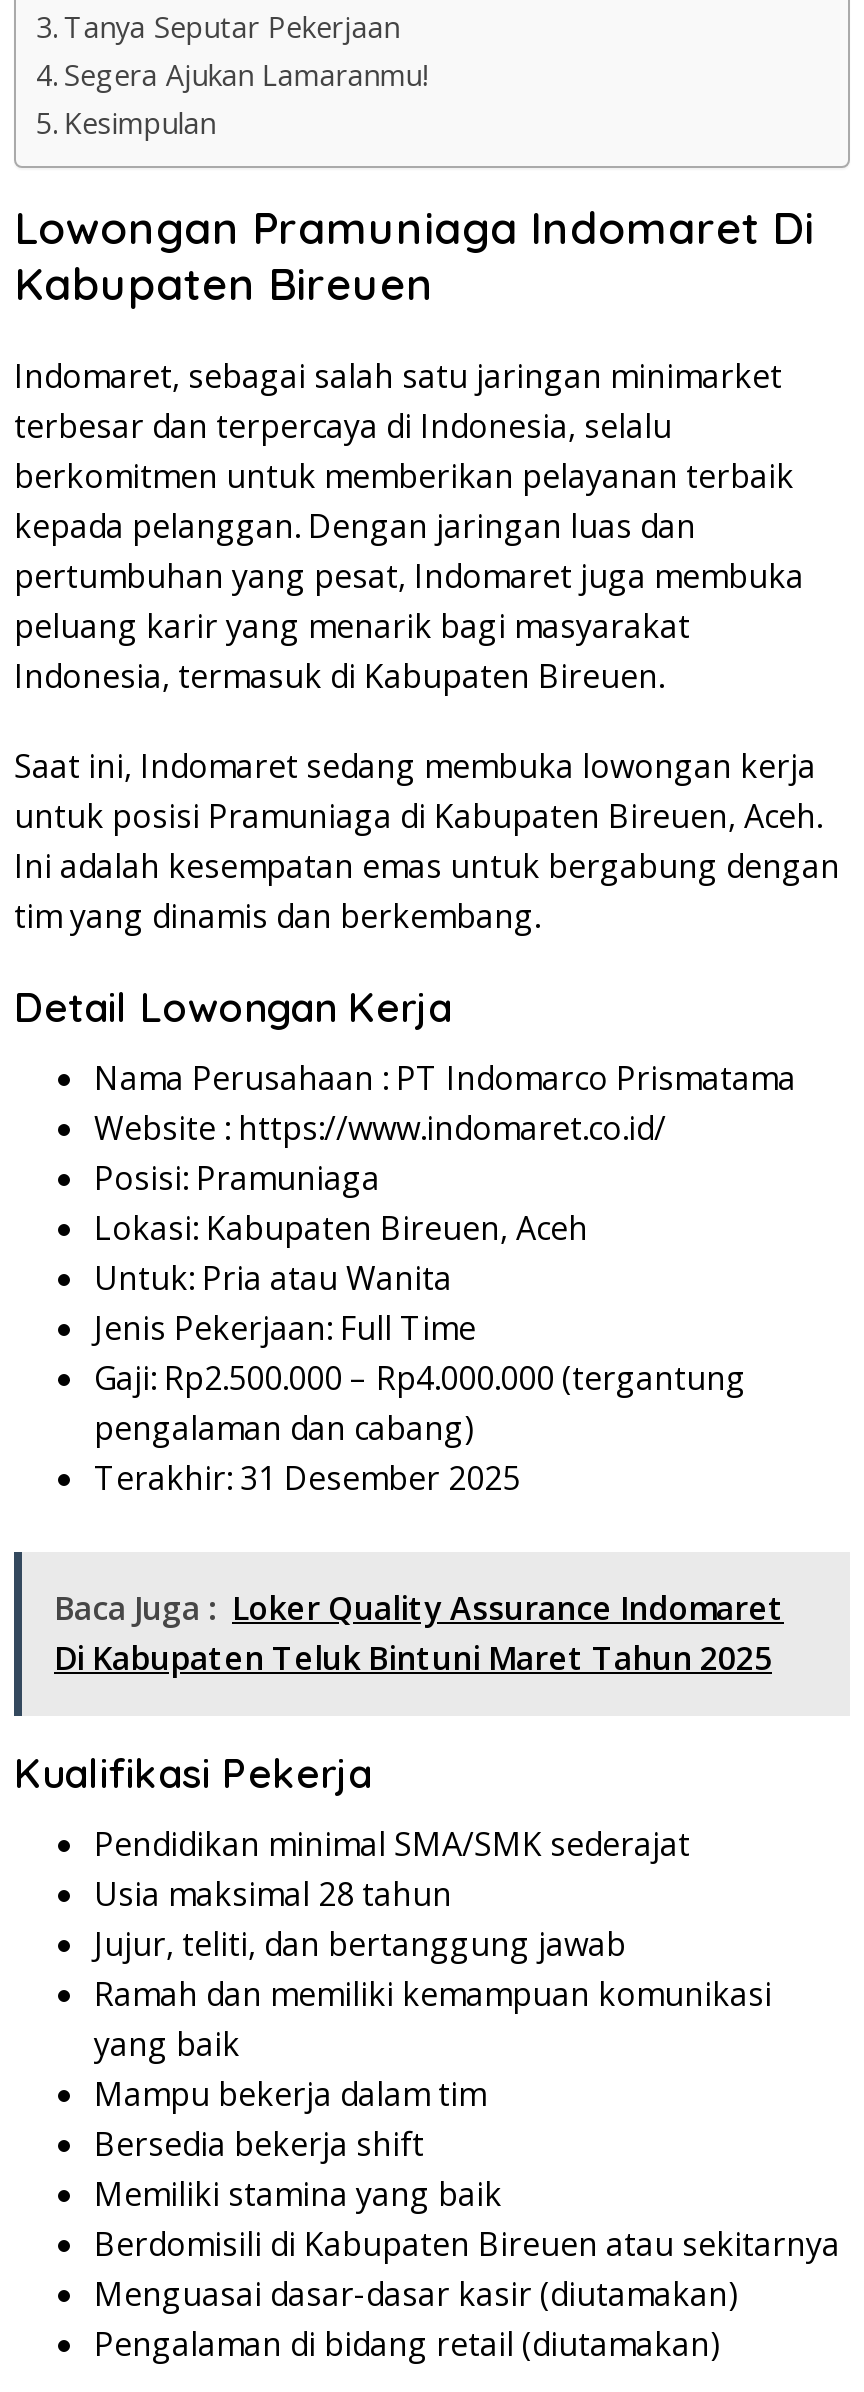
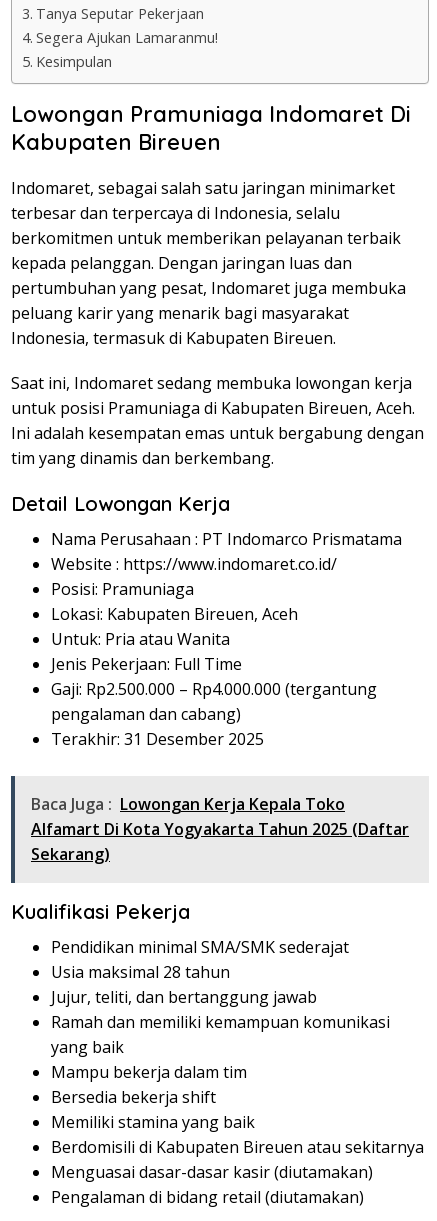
- Baca Juga : Loker Quality Assurance Indomaret
- Di Kabupaten Teluk Bintuni Maret Tahun 2025
+ Baca Juga : Lowongan Kerja Kepala Toko
+ Alfamart Di Kota Yogyakarta Tahun 2025 (Daftar
+ Sekarang)
